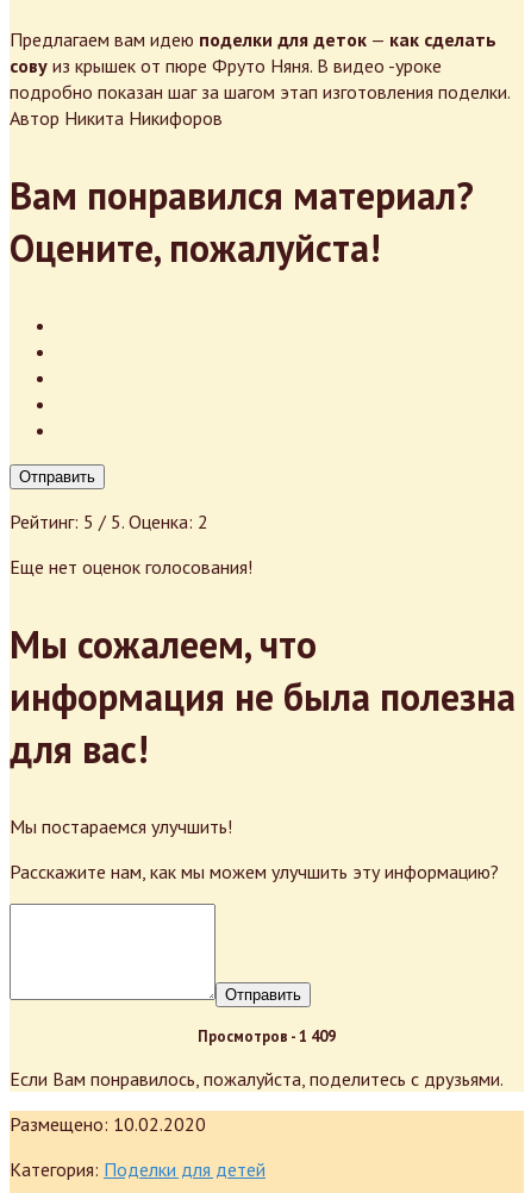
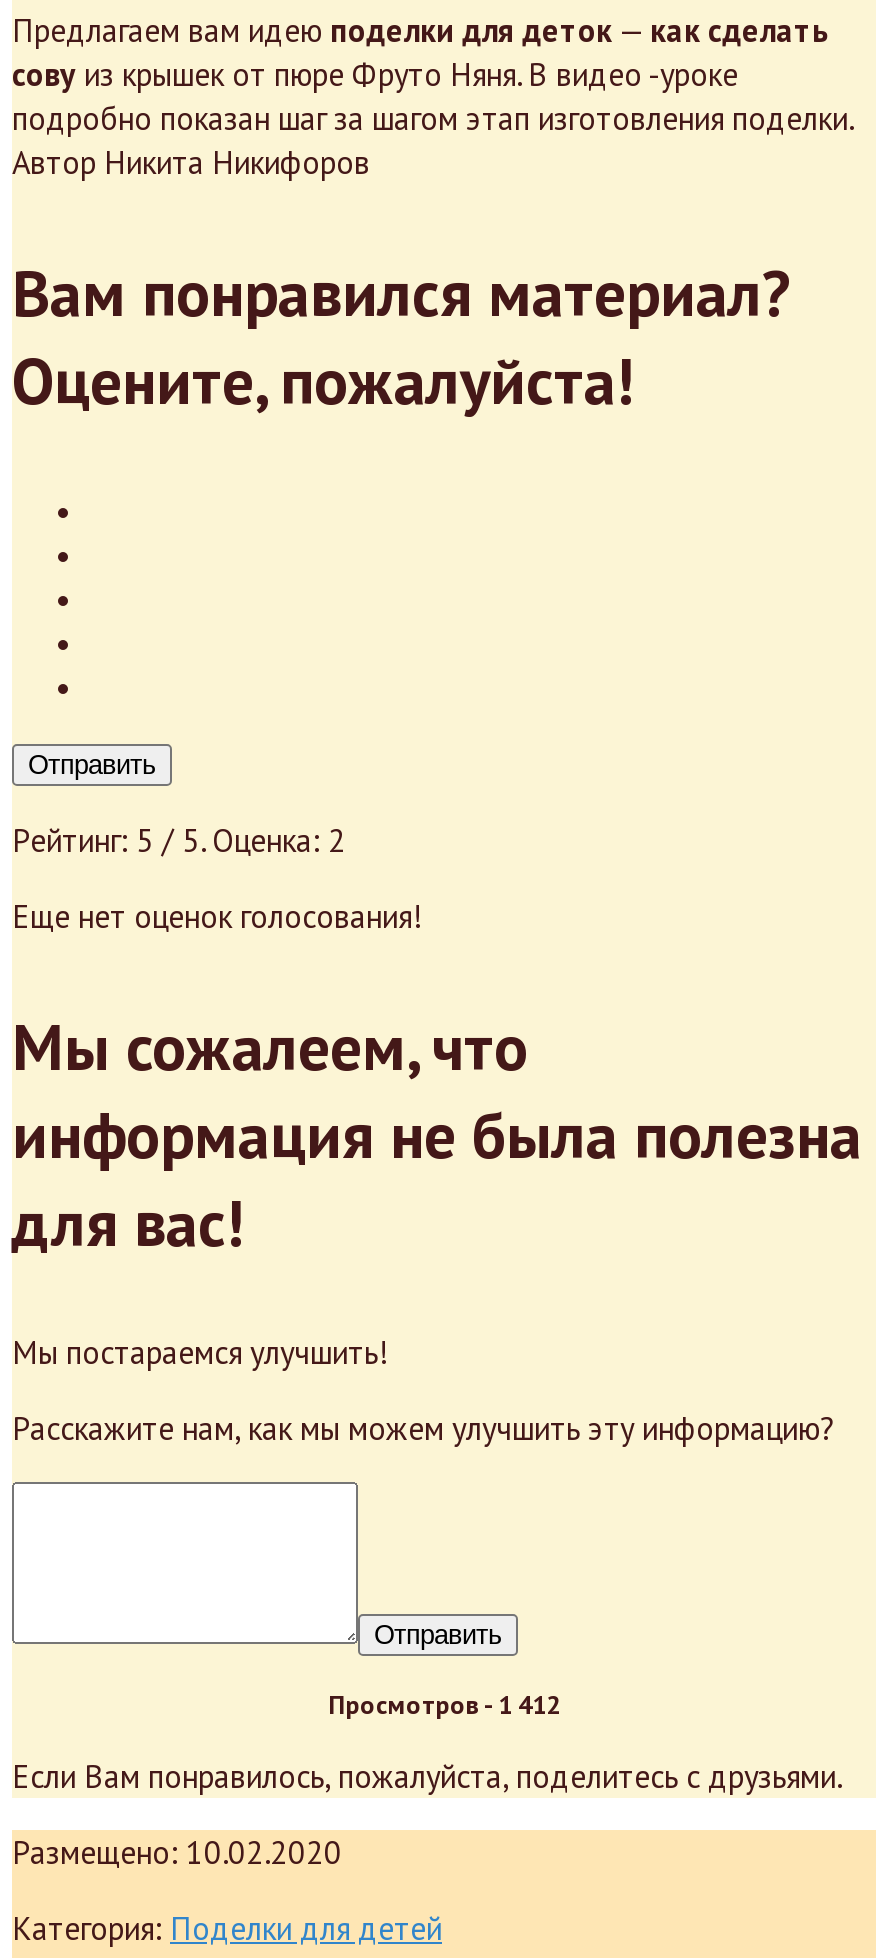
- Просмотров - 1 409
+ Просмотров - 1 412
